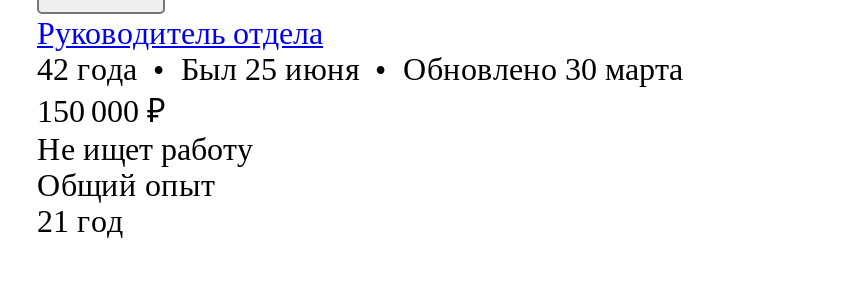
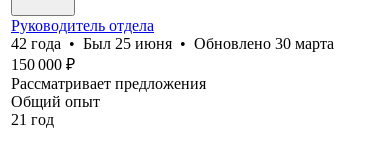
- Не ищет работу
+ Рассматривает предложения
